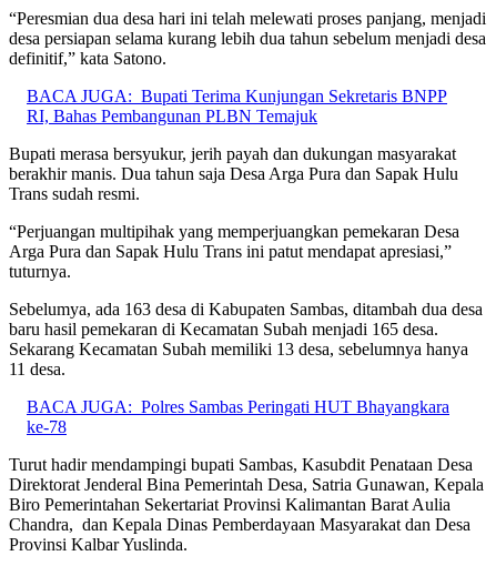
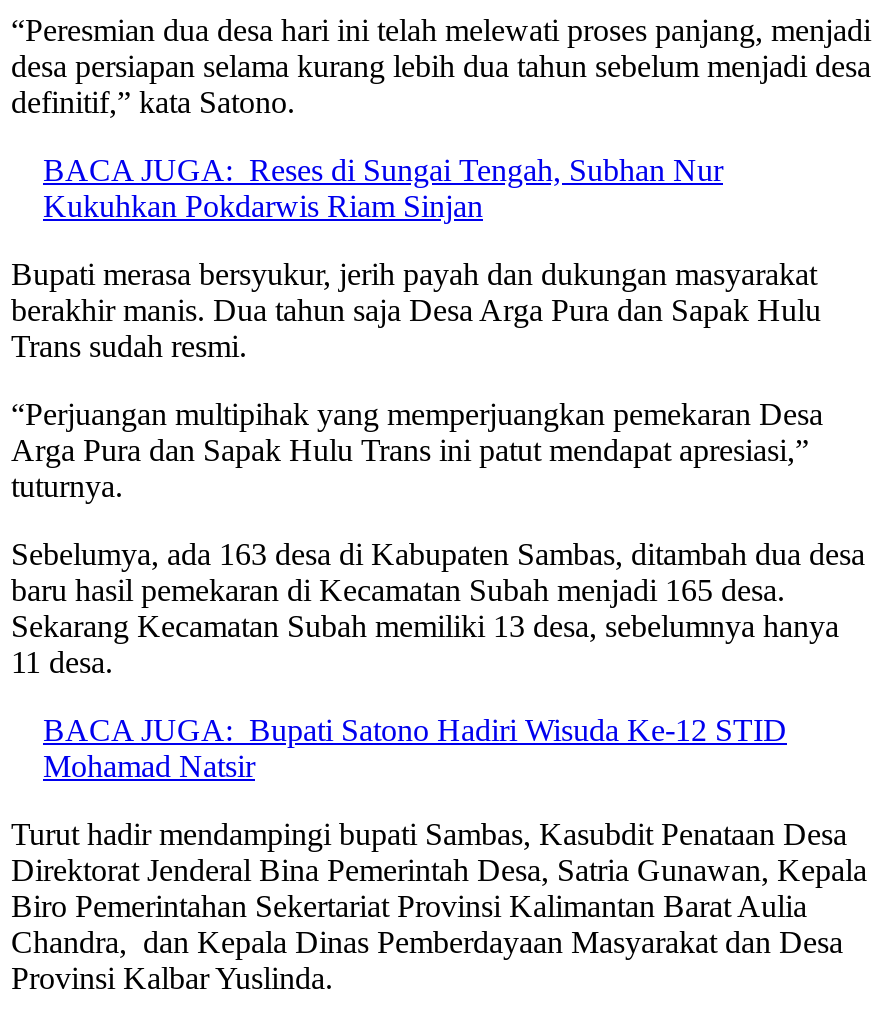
- BACA JUGA: Bupati Terima Kunjungan Sekretaris BNPP
- RI, Bahas Pembangunan PLBN Temajuk
+ BACA JUGA: Reses di Sungai Tengah, Subhan Nur
+ Kukuhkan Pokdarwis Riam Sinjan

- BACA JUGA: Polres Sambas Peringati HUT Bhayangkara
- ke-78
+ BACA JUGA: Bupati Satono Hadiri Wisuda Ke-12 STID
+ Mohamad Natsir
